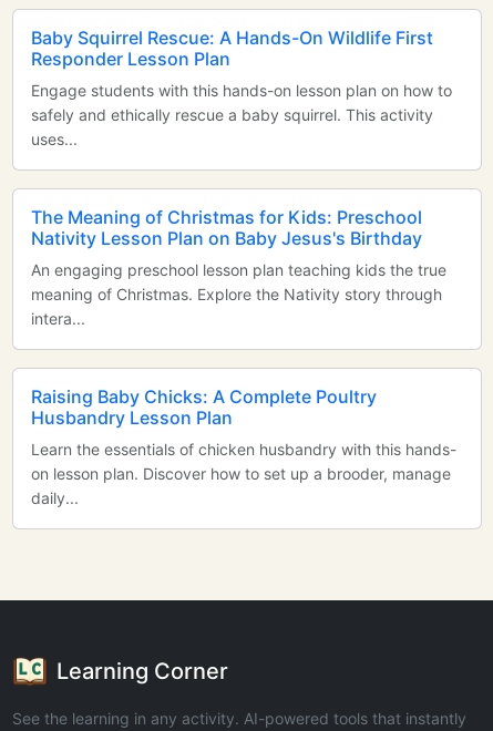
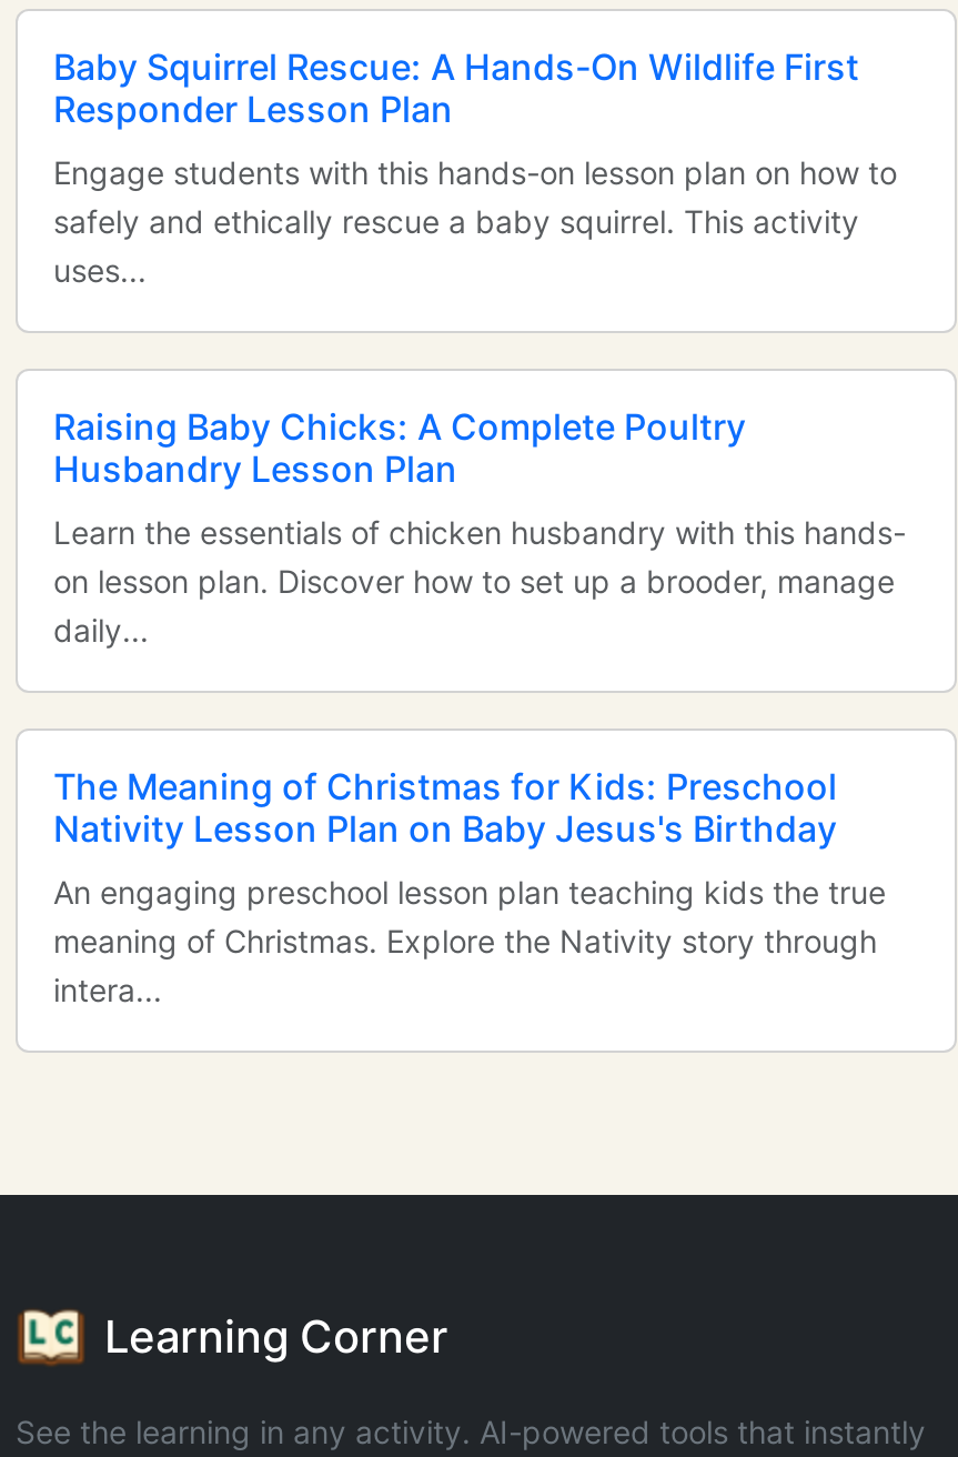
moved down: The Meaning of Christmas for Kids: Preschool | Nativity Lesson Plan on Baby Jesus's Birthday | An engaging preschool lesson plan teaching kids the true | meaning of Christmas. Explore the Nativity story through | intera...

moved up: Raising Baby Chicks: A Complete Poultry | Husbandry Lesson Plan | Learn the essentials of chicken husbandry with this hands- | on lesson plan. Discover how to set up a brooder, manage | daily...
